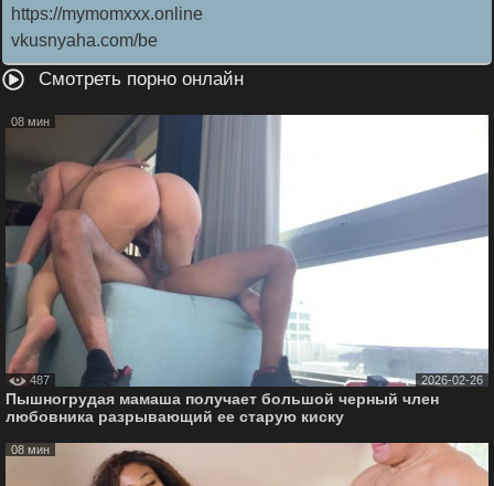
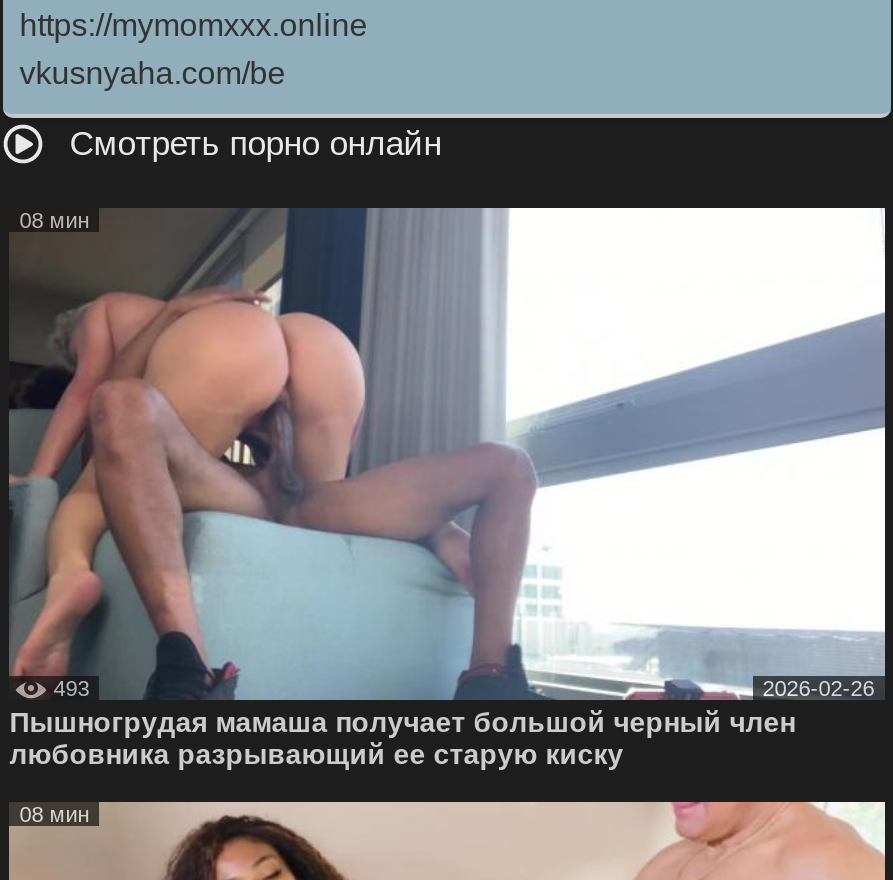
- 487
+ 493
